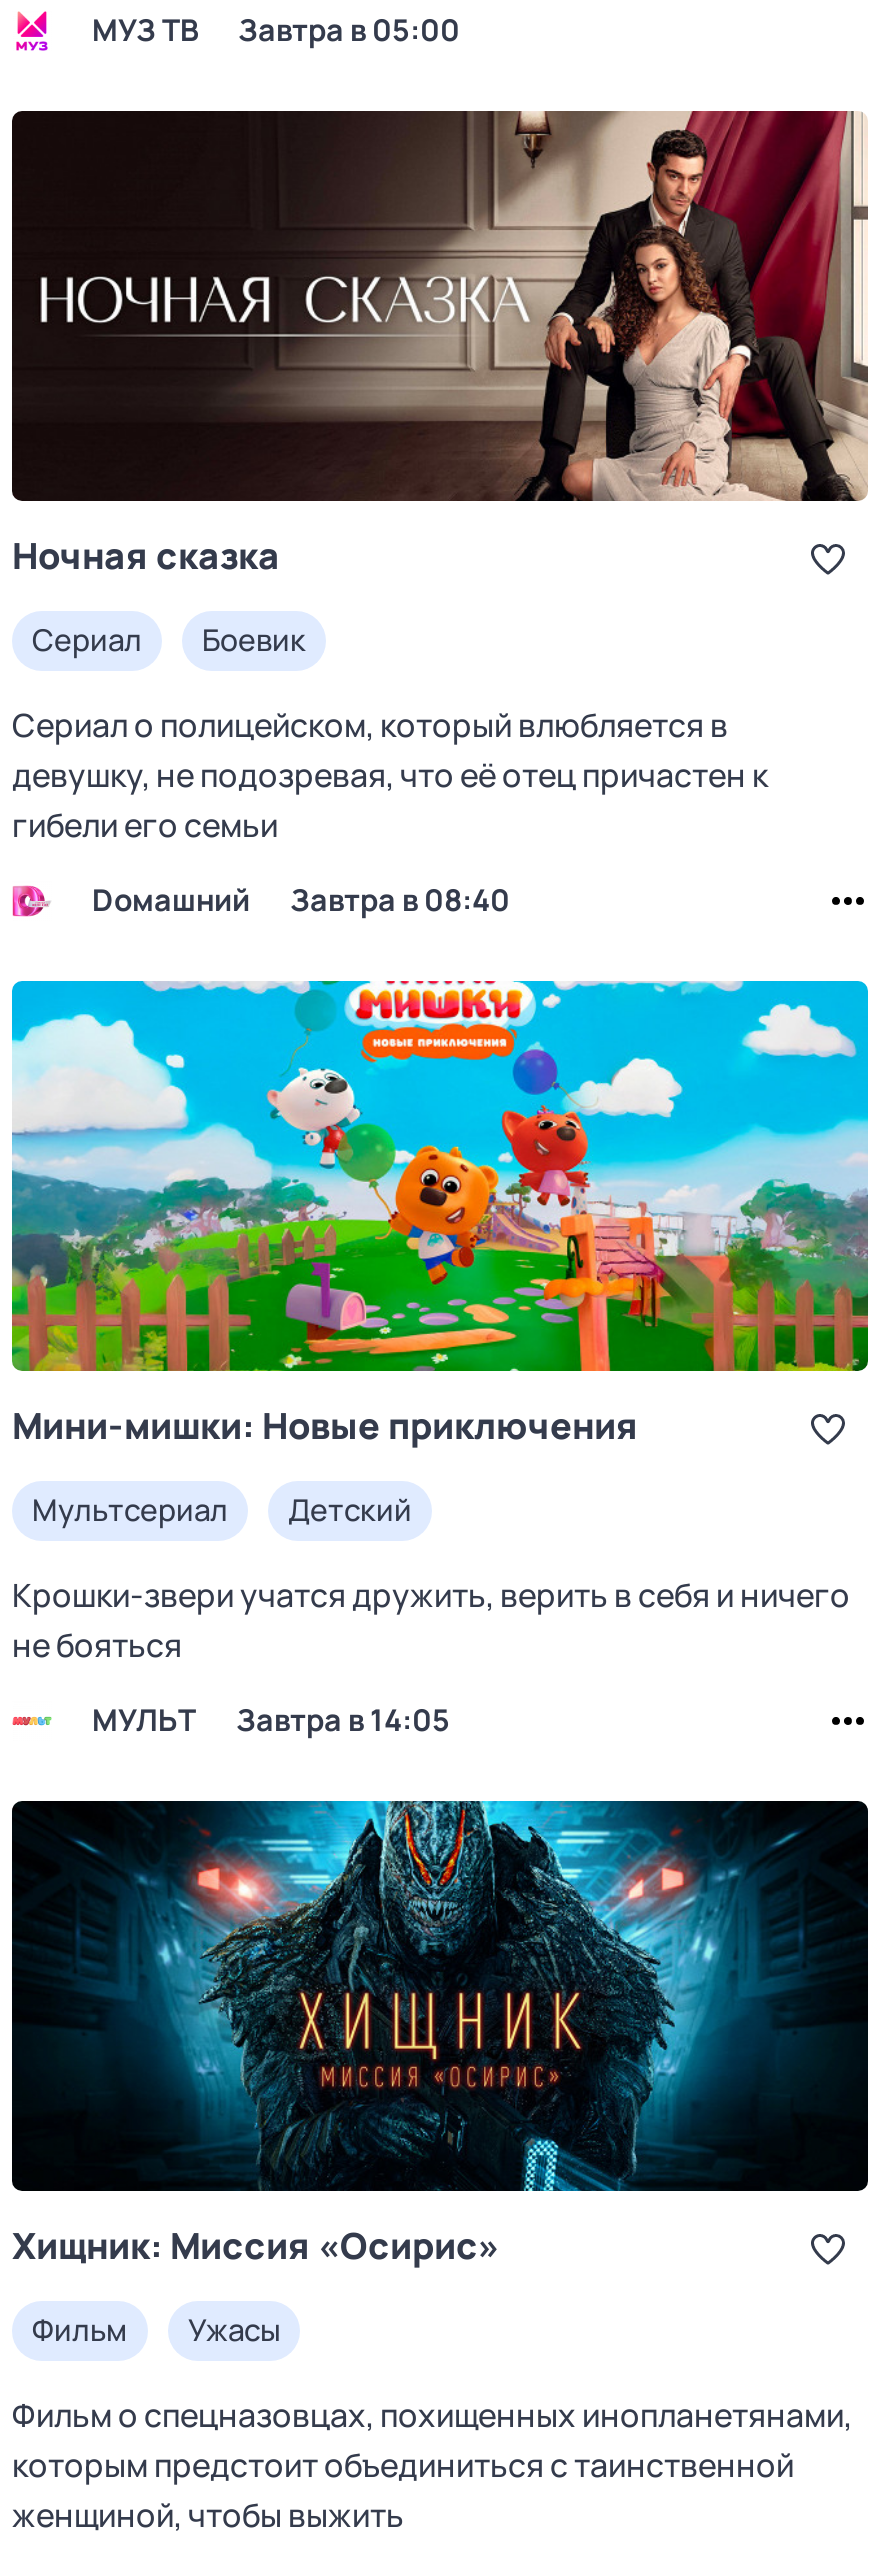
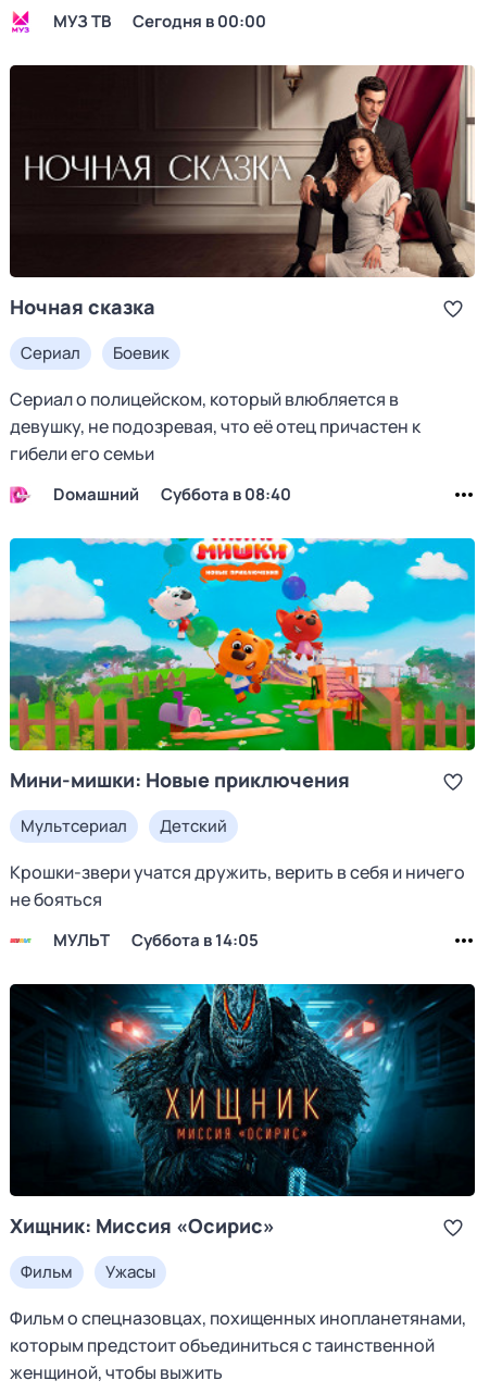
- МУЗ ТВ Завтра в 05:00
+ МУЗ ТВ Сегодня в 00:00

- Dомашний Завтра в 08:40
+ Dомашний суббота в 08:40

- МУЛЬТ Завтра в 14:05
+ МУЛЬТ суббота в 14:05
